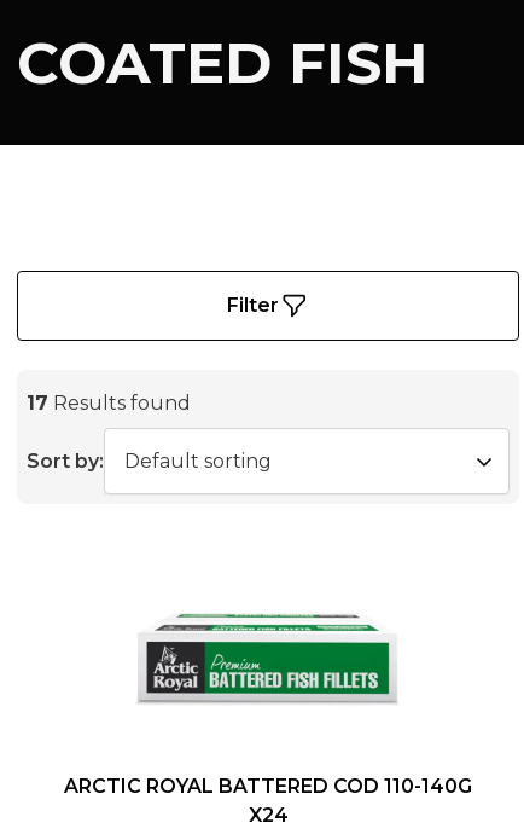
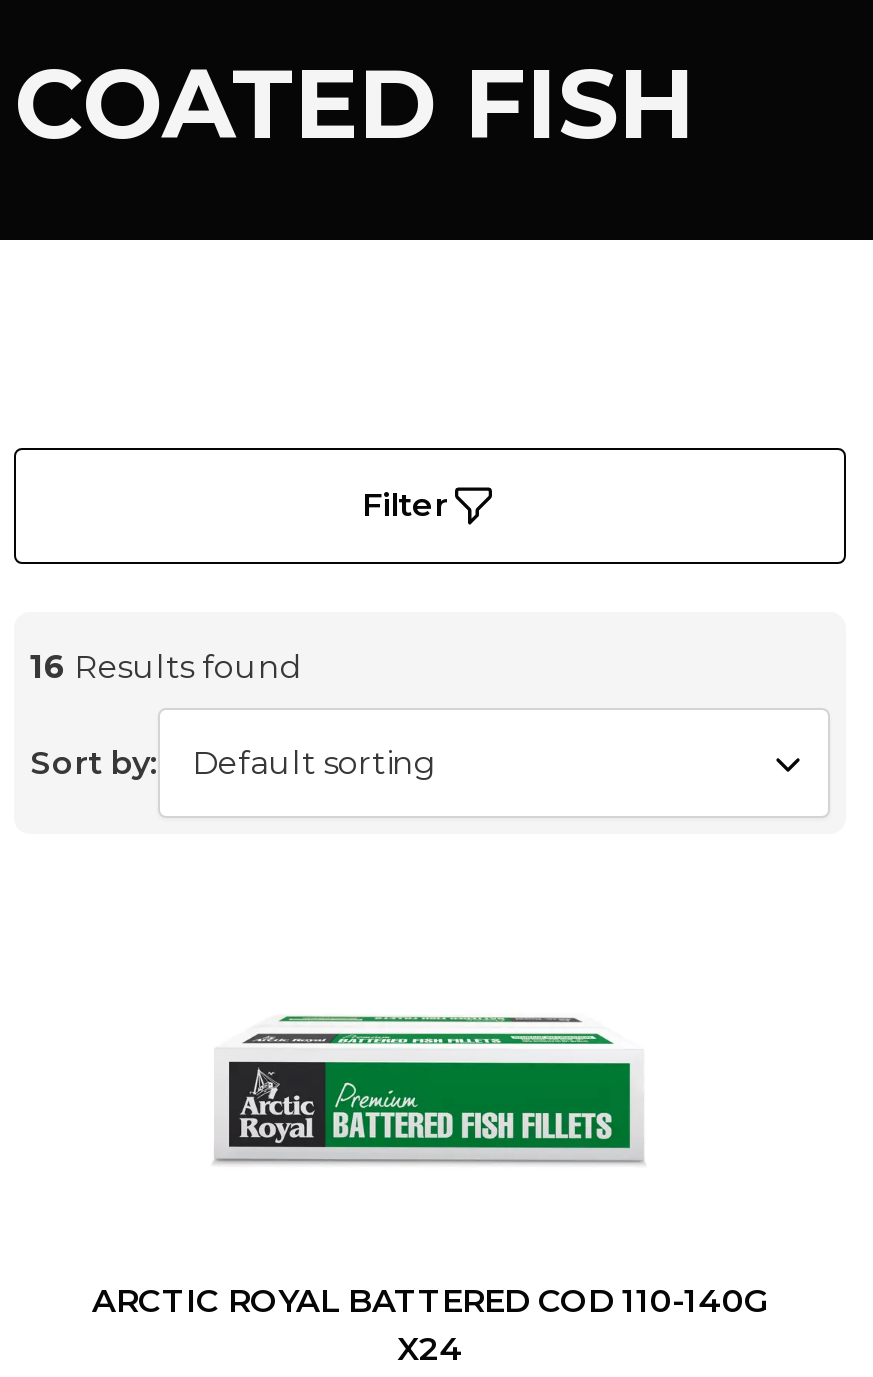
- 17 Results found
+ 16 Results found
